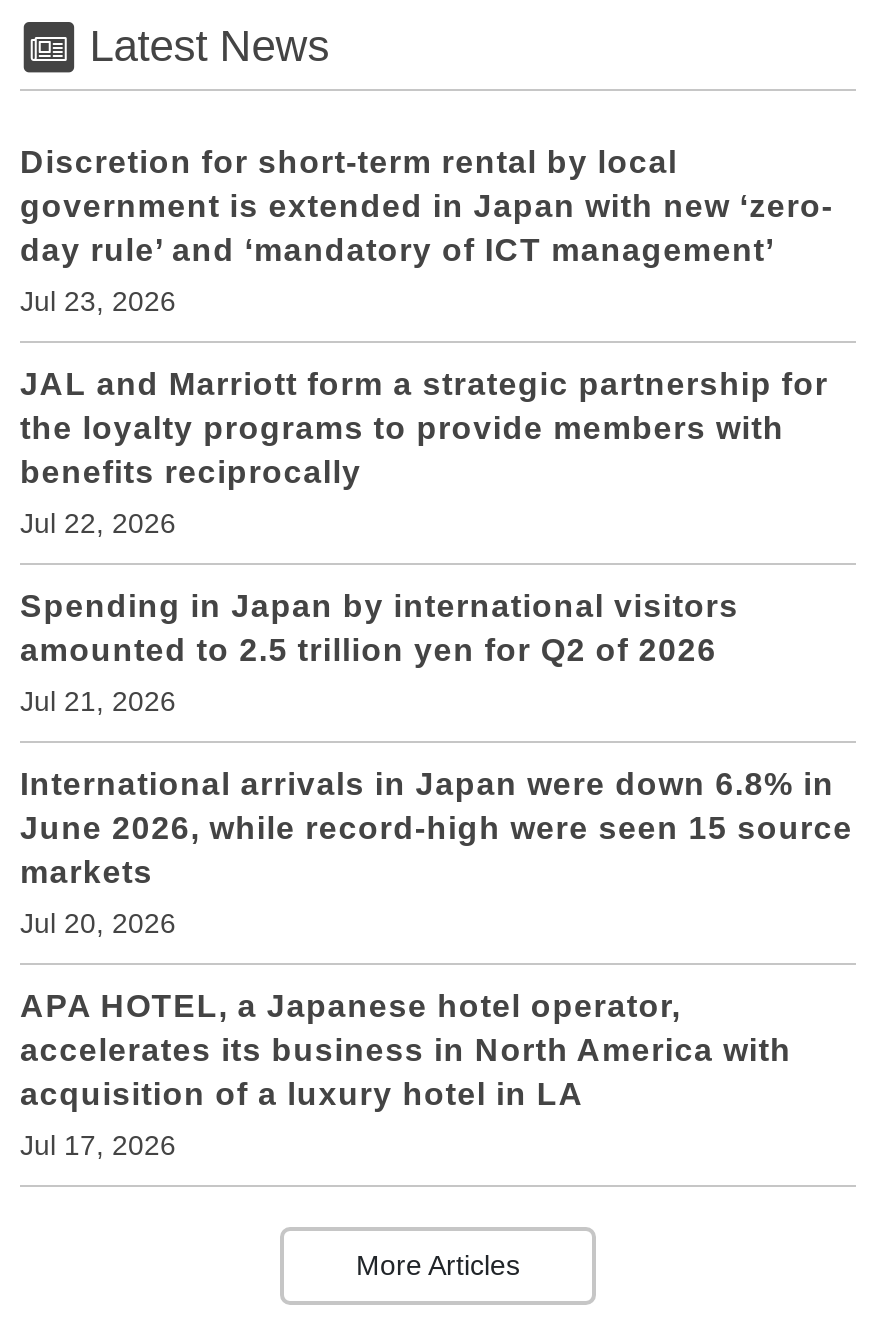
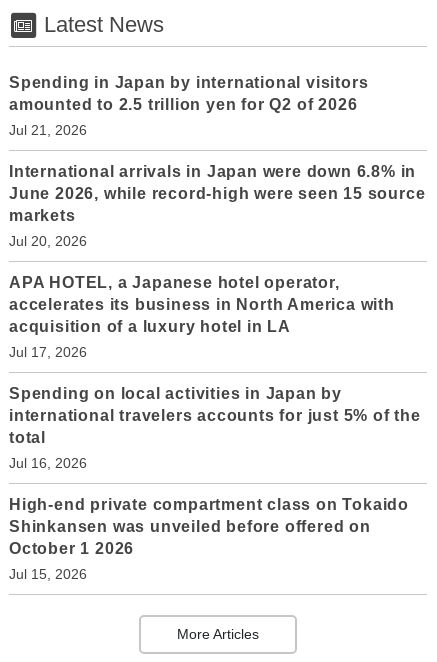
- Discretion for short-term rental by local
- government is extended in Japan with new ‘zero-
- day rule’ and ‘mandatory of ICT management’
- Jul 23, 2026
- JAL and Marriott form a strategic partnership for
- the loyalty programs to provide members with
- benefits reciprocally
- Jul 22, 2026

moved up: Spending in Japan by international visitors | amounted to 2.5 trillion yen for Q2 of 2026 | Jul 21, 2026 | ... | acquisition of a luxury hotel in LA | Jul 17, 2026

+ Spending on local activities in Japan by
+ international travelers accounts for just 5% of the
+ total
+ Jul 16, 2026
+ High-end private compartment class on Tokaido
+ Shinkansen was unveiled before offered on
+ October 1 2026
+ Jul 15, 2026
